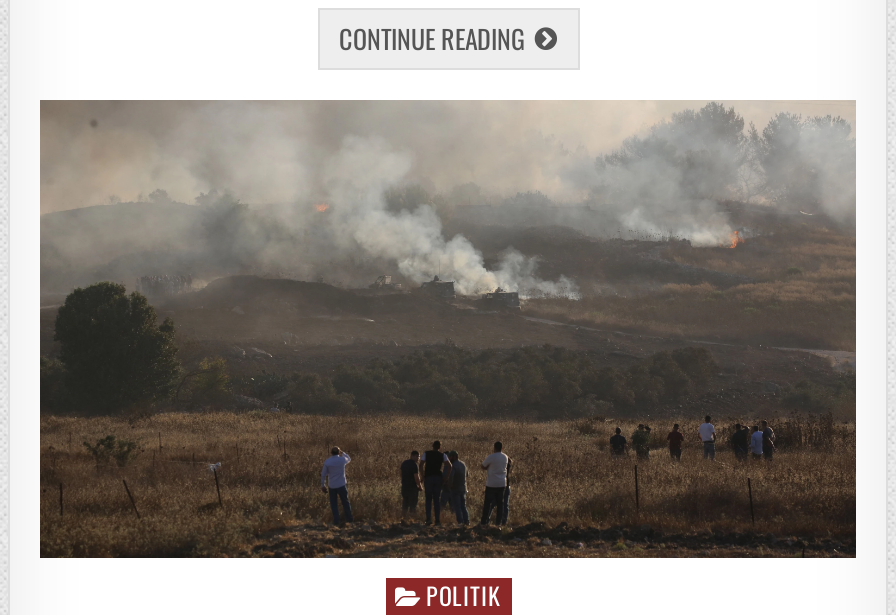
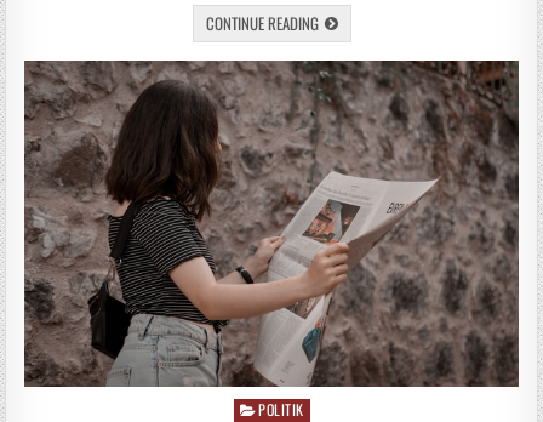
- [image]
+ [image]
